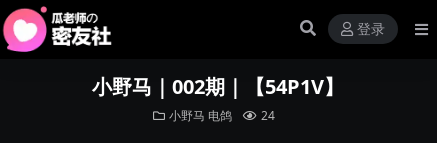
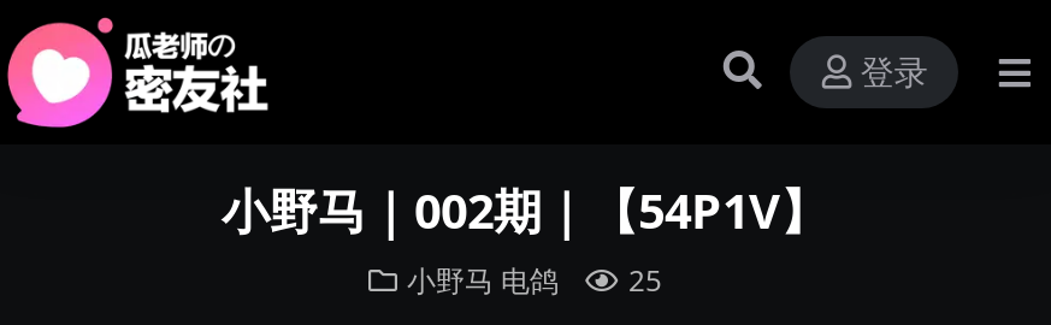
- 小野马 电鸽 24
+ 小野马 电鸽 25
